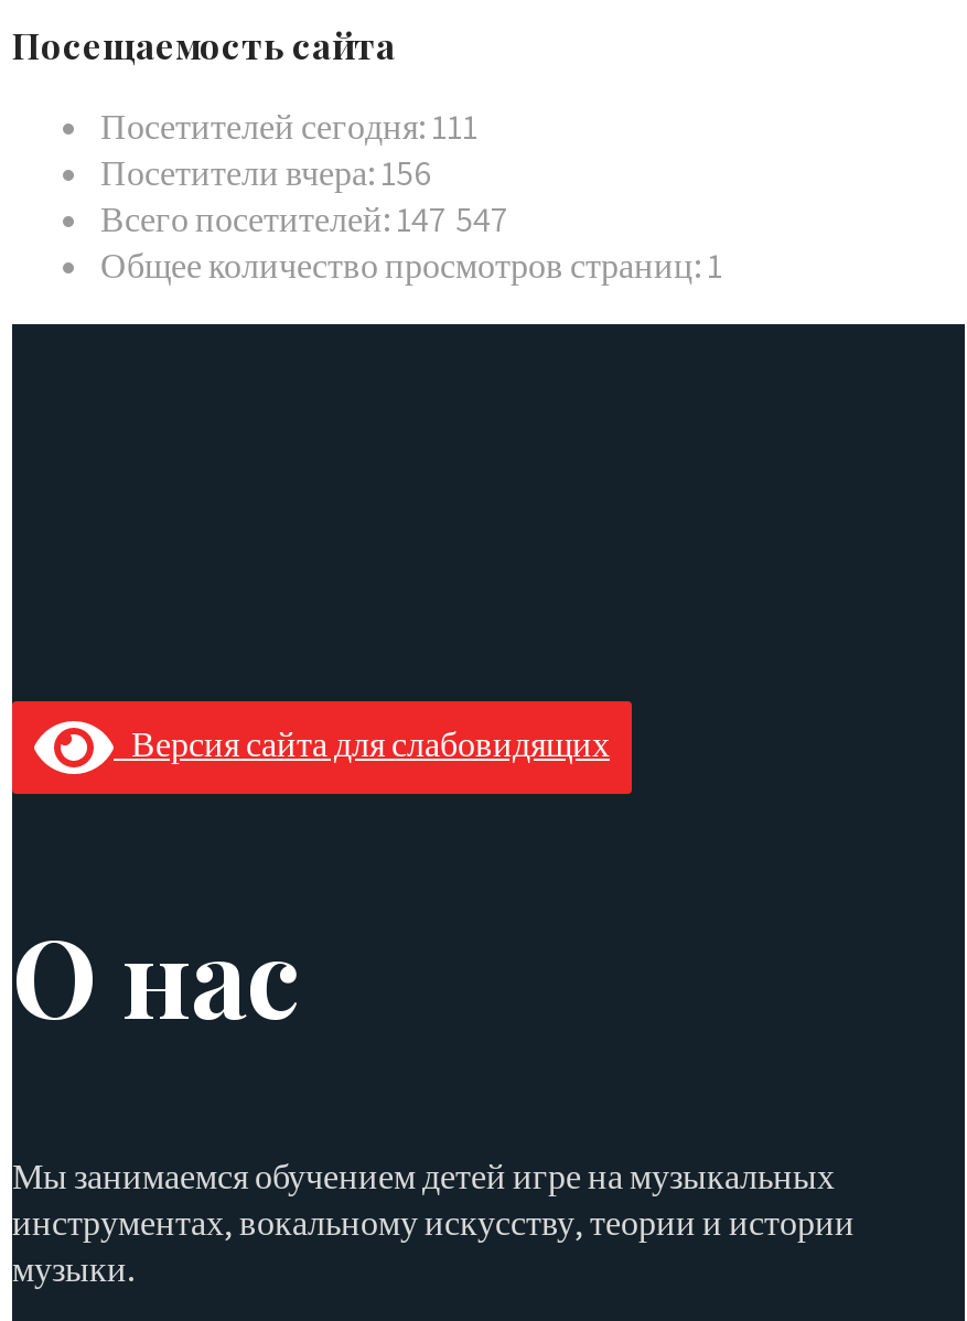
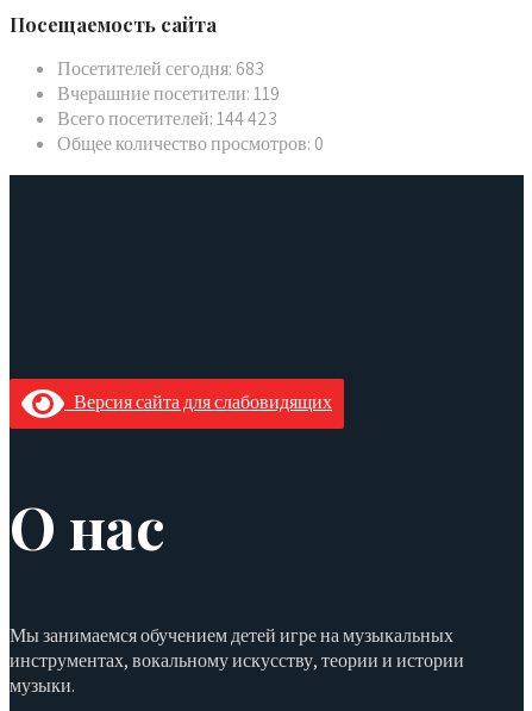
- Посетителей сегодня: 111
- Посетители вчера: 156
- Всего посетителей: 147 547
- Общее количество просмотров страниц: 1
+ Посетителей сегодня: 683
+ Вчерашние посетители: 119
+ Всего посетителей: 144 423
+ Общее количество просмотров: 0
